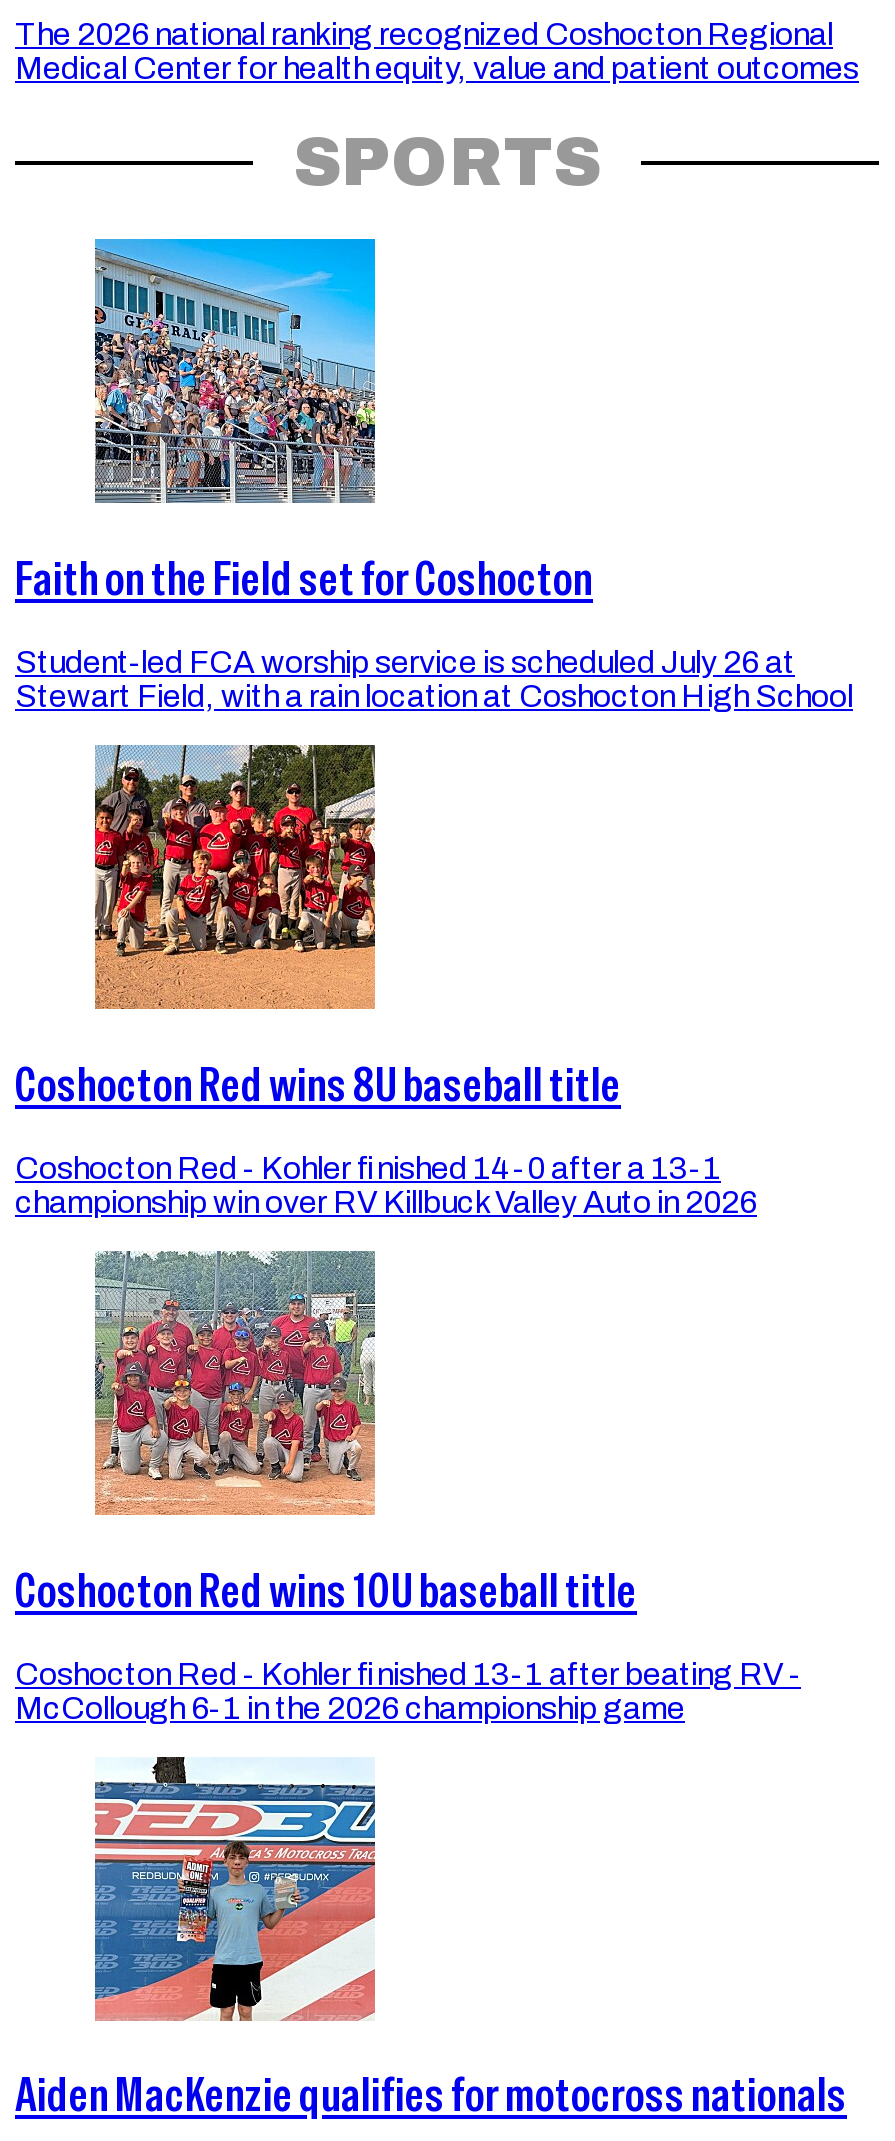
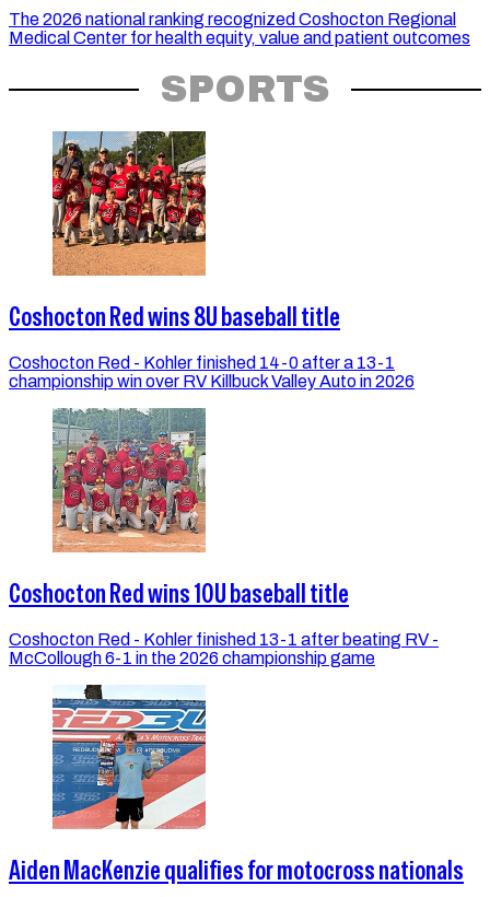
- [image]
- Faith on the Field set for Coshocton
- Student-led FCA worship service is scheduled July 26 at
- Stewart Field, with a rain location at Coshocton High School
